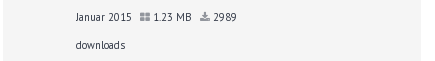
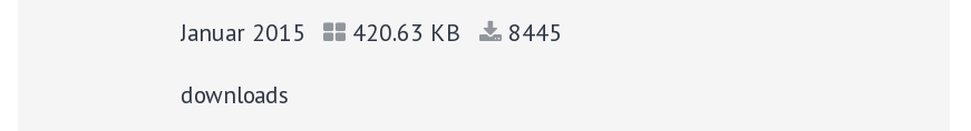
- 1.23 MB
- 2989
+ 420.63 KB
+ 8445
